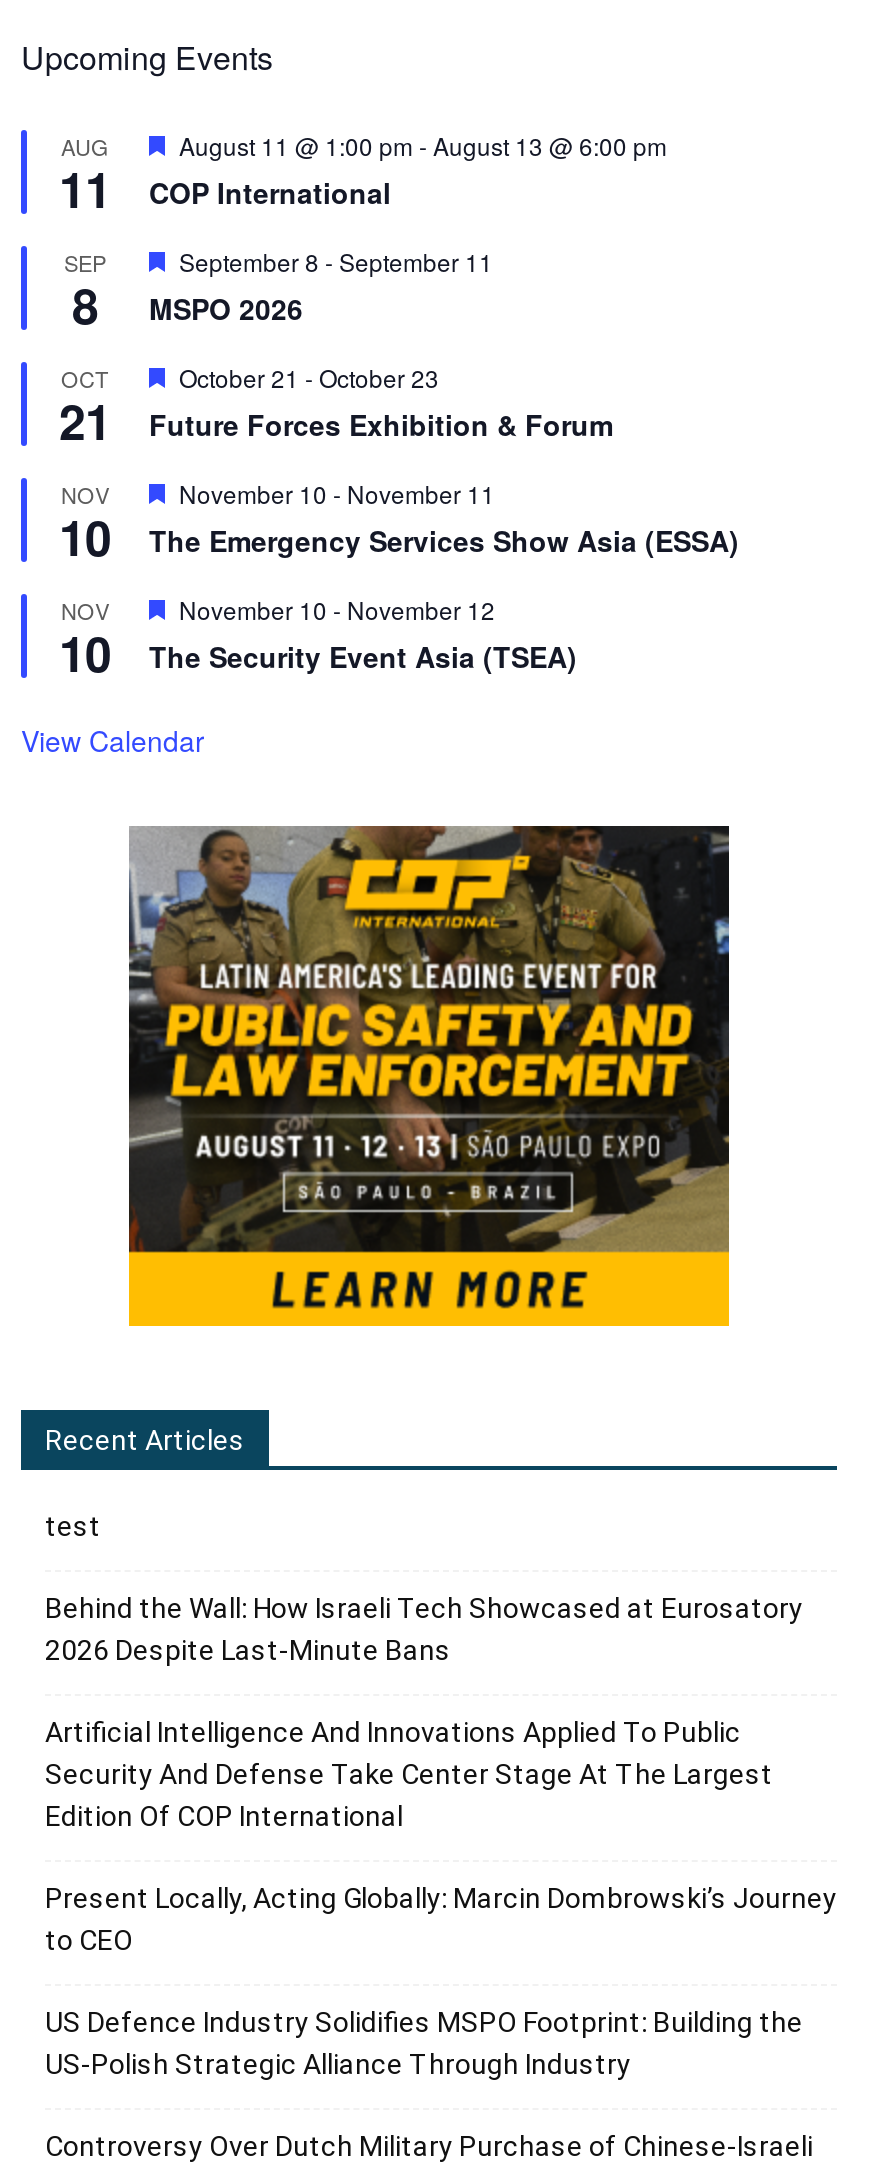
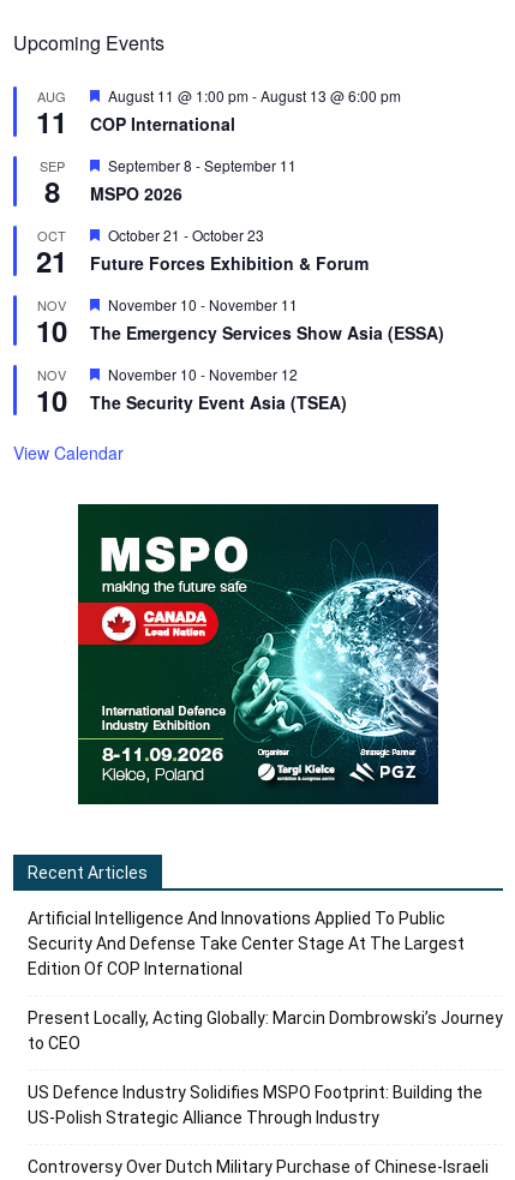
- [image]
+ [image]

- test
- Behind the Wall: How Israeli Tech Showcased at Eurosatory
- 2026 Despite Last-Minute Bans
